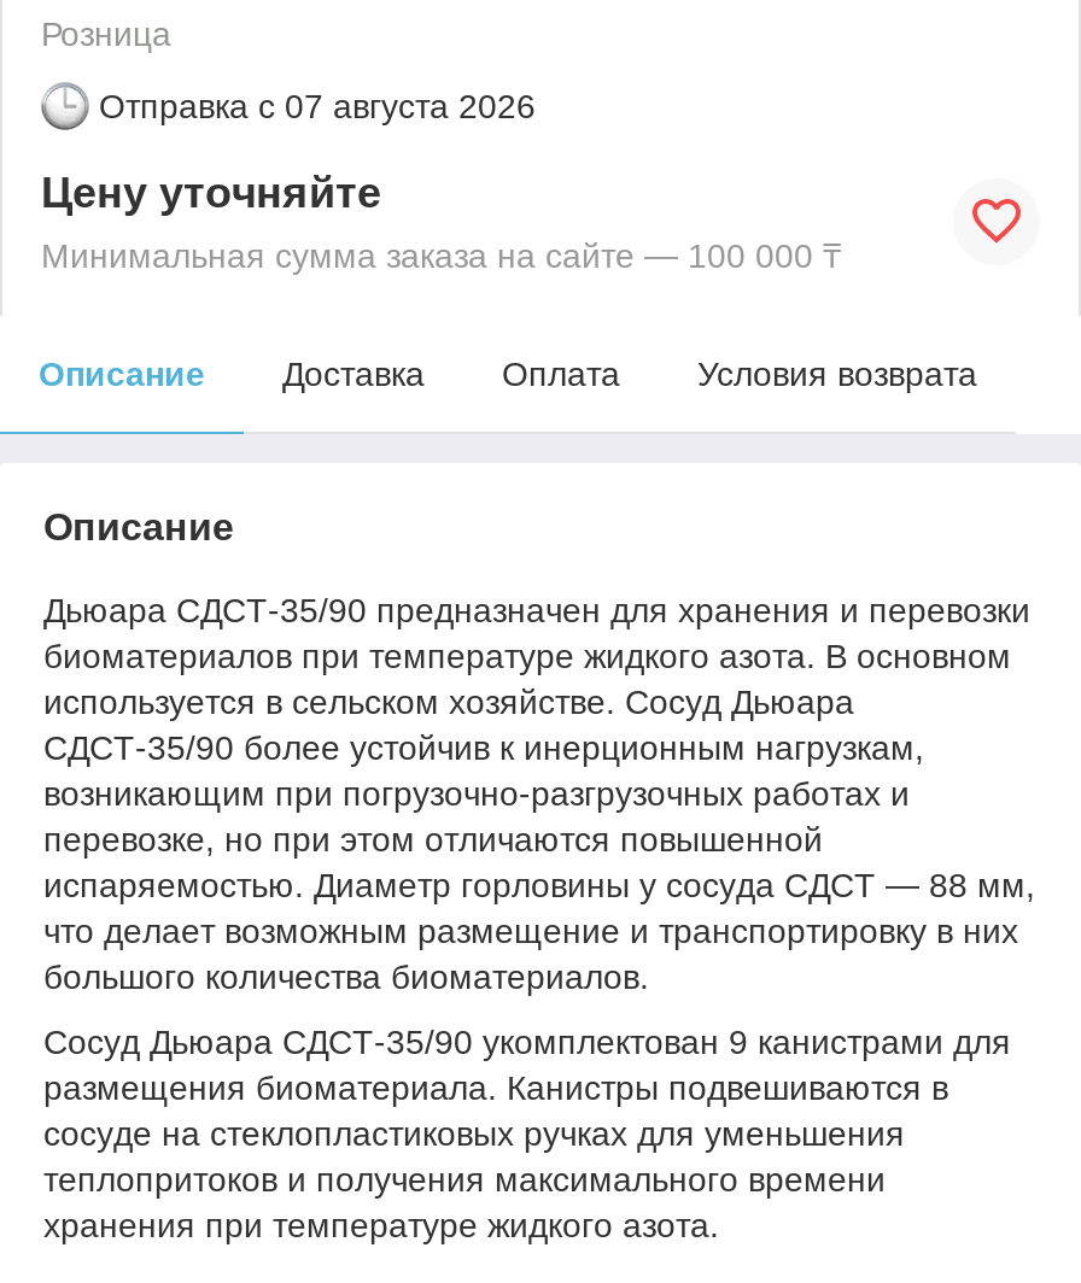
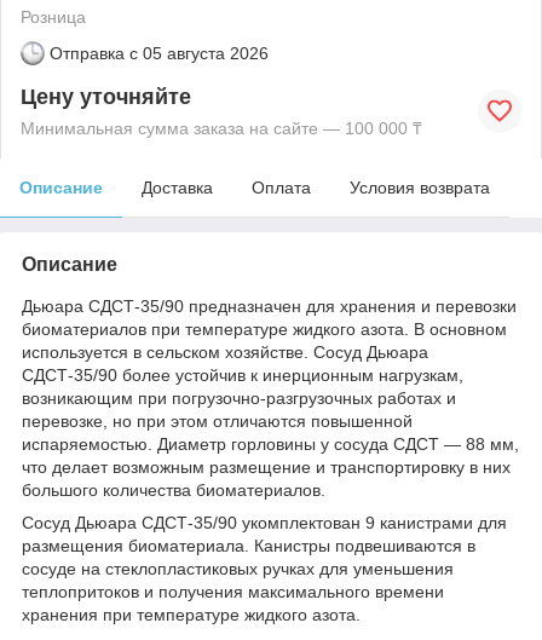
- Отправка с 07 августа 2026
+ Отправка с 05 августа 2026
